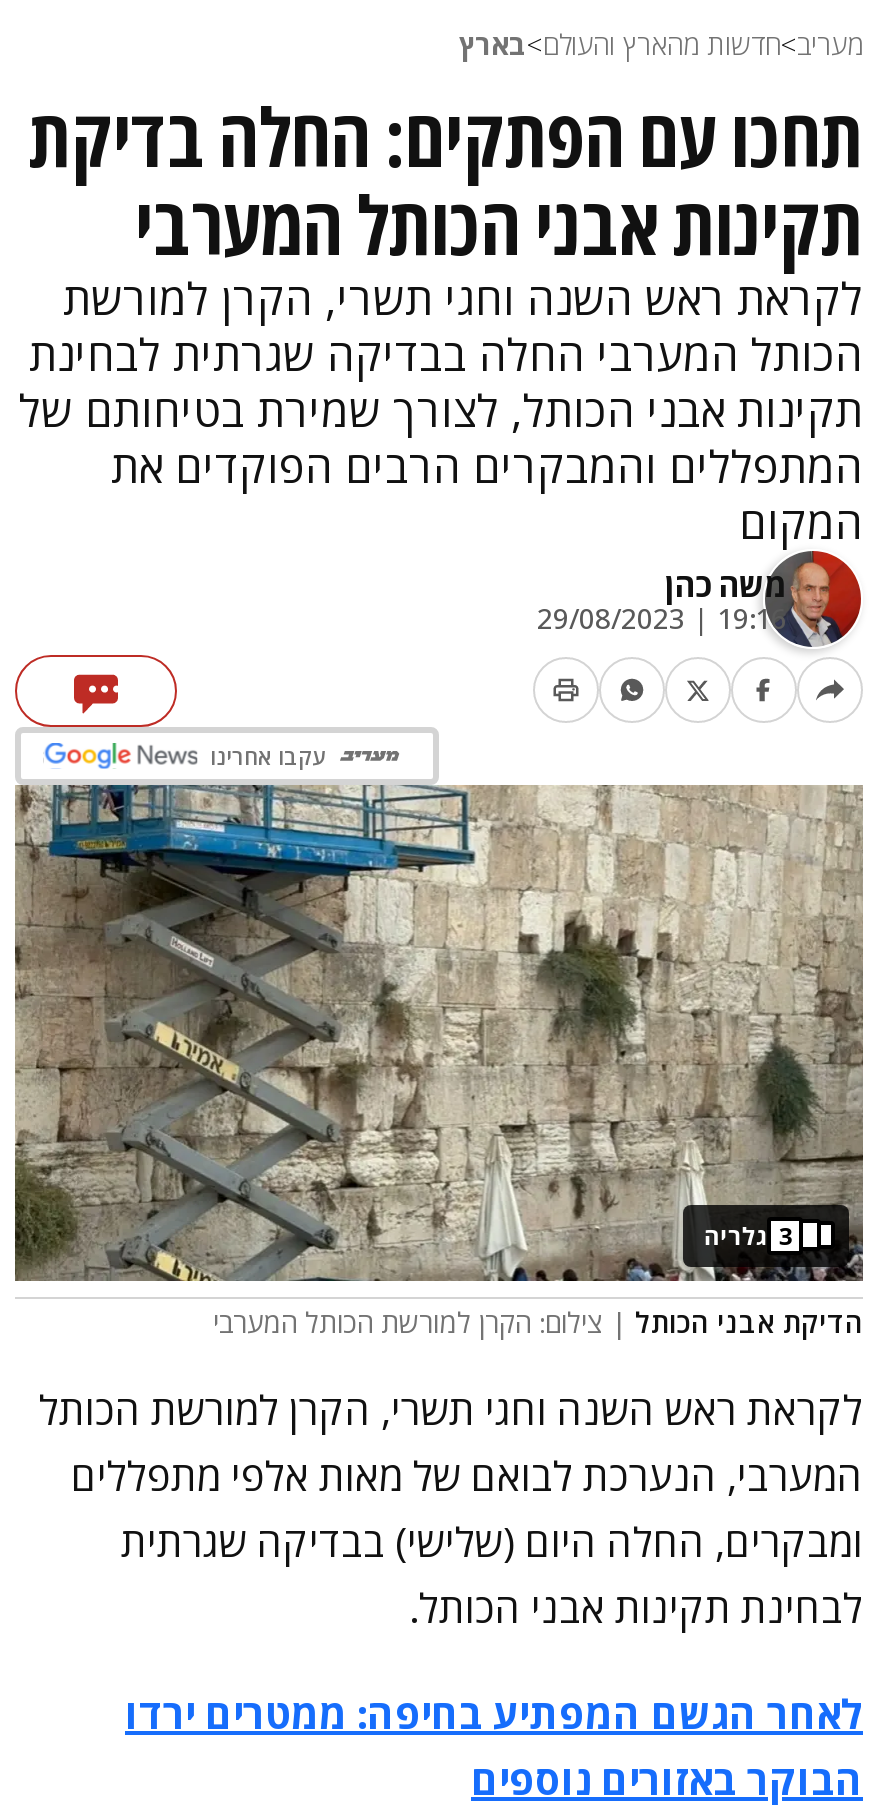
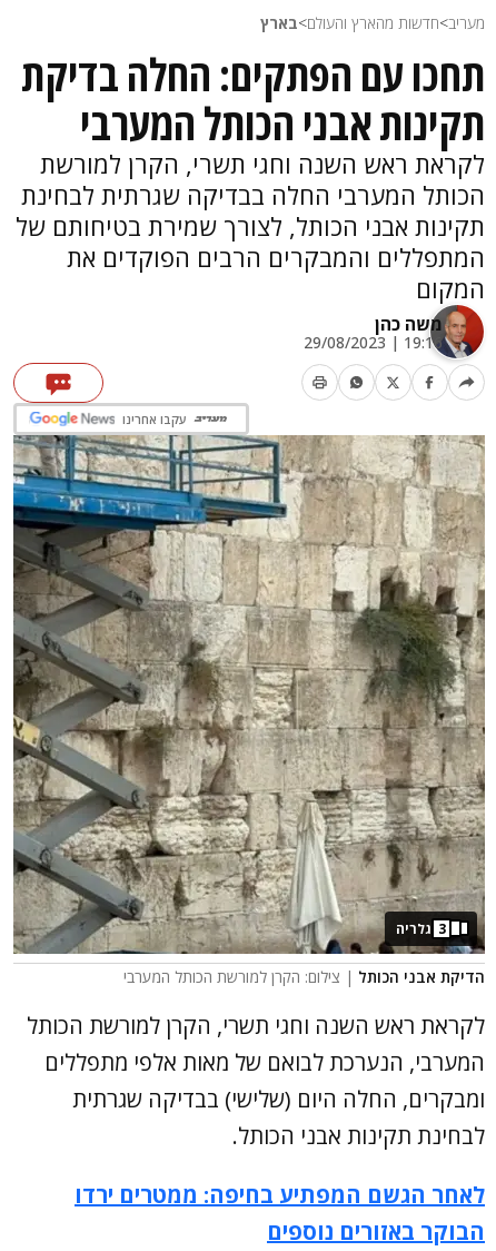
- [image]
+ [image]
